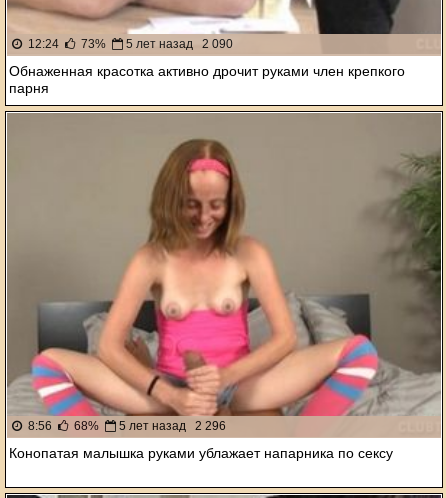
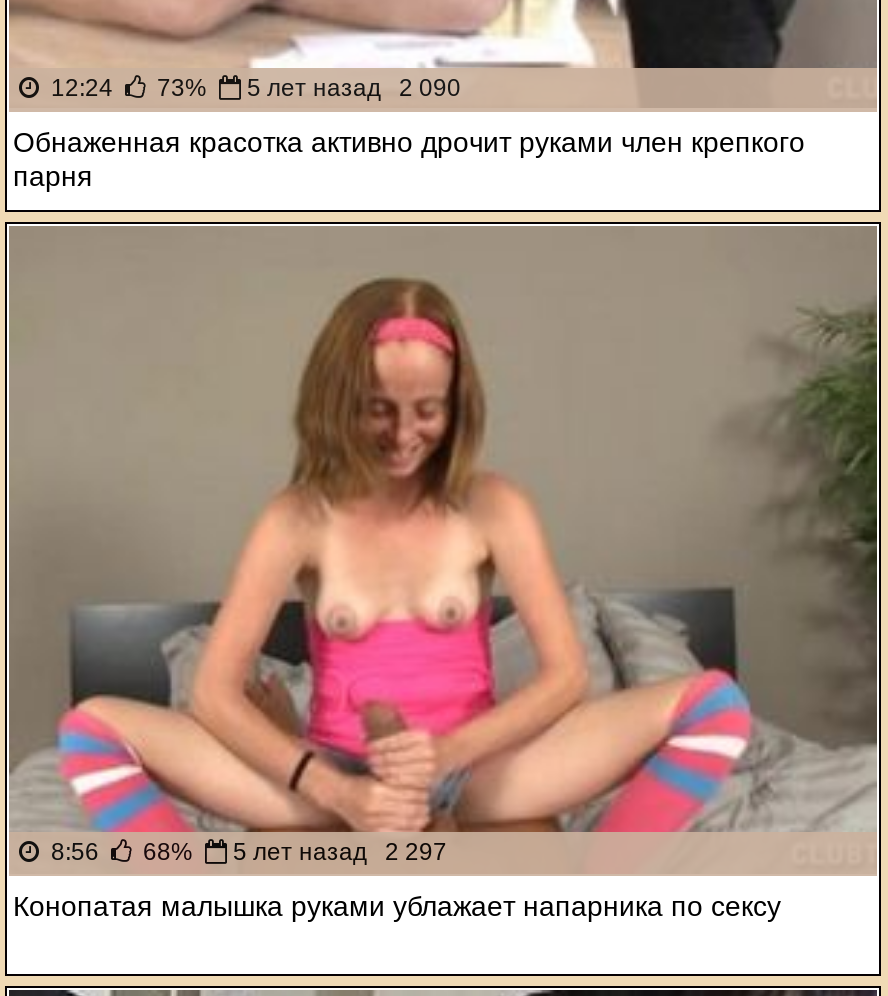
- 8:56 68% 5 лет назад 2 296
+ 8:56 68% 5 лет назад 2 297
